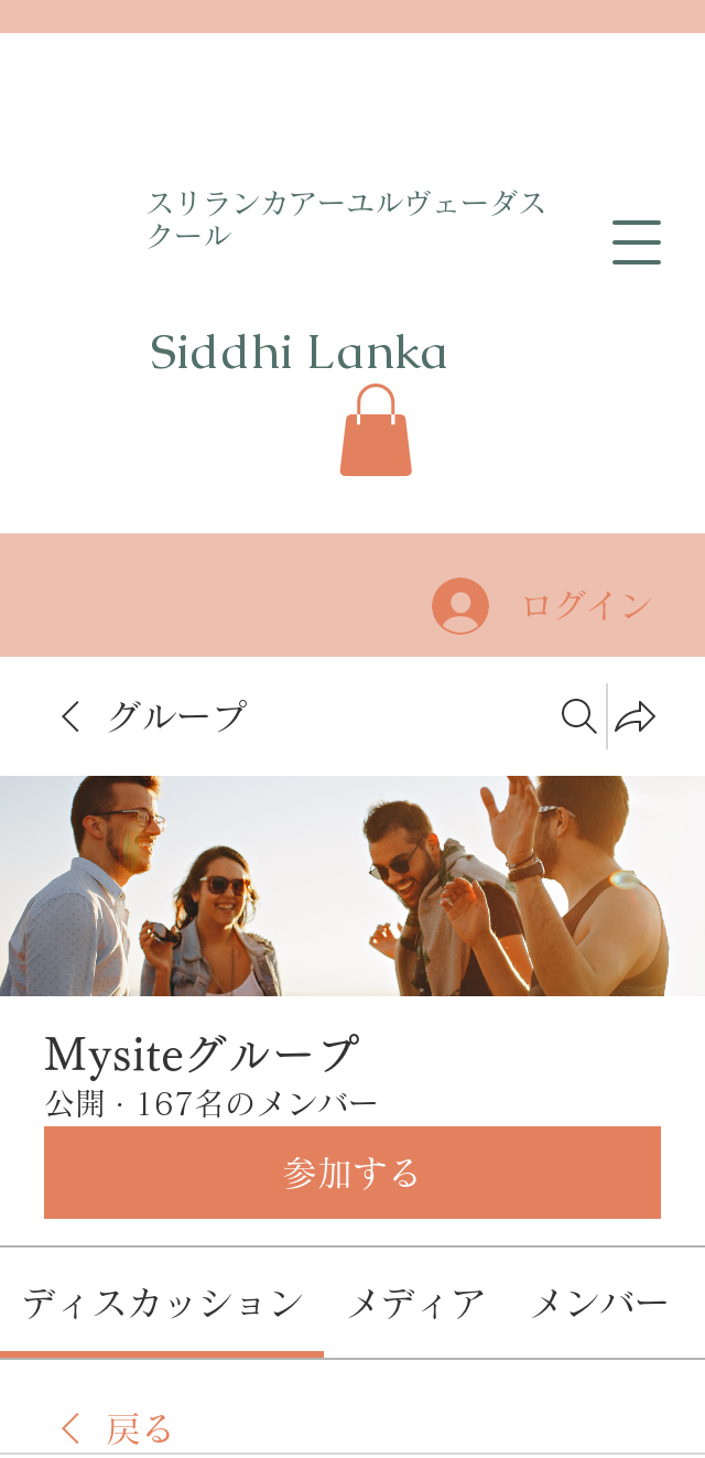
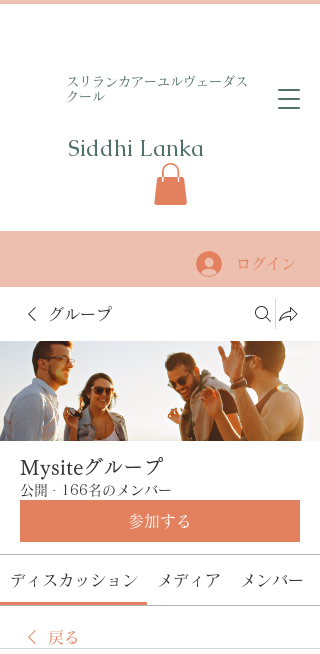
- 公開 · 167名のメンバー
+ 公開 · 166名のメンバー
